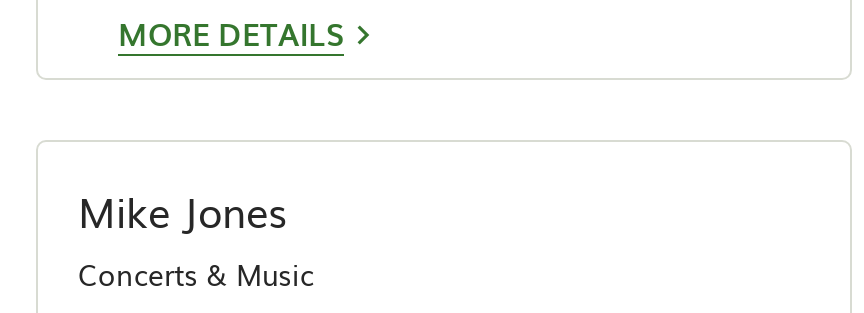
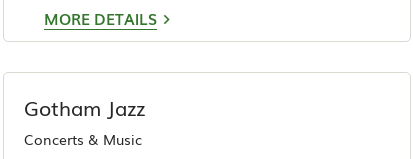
- Mike Jones
+ Gotham Jazz
